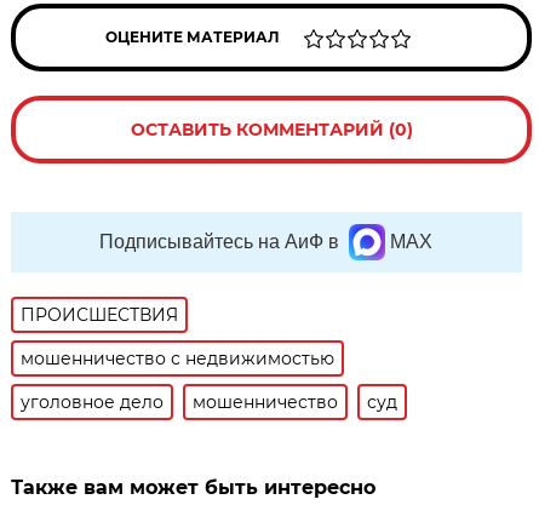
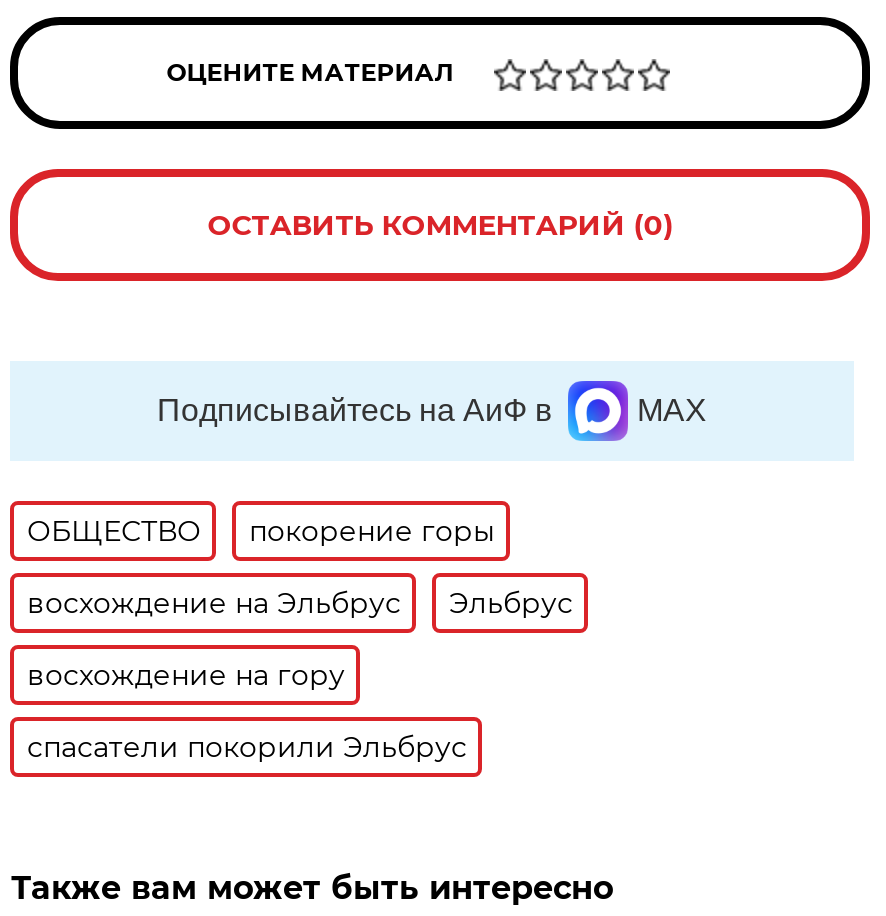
- ПРОИСШЕСТВИЯ
- мошенничество с недвижимостью
- уголовное дело
- мошенничество
- суд
+ ОБЩЕСТВО
+ покорение горы
+ восхождение на Эльбрус
+ Эльбрус
+ восхождение на гору
+ спасатели покорили Эльбрус
